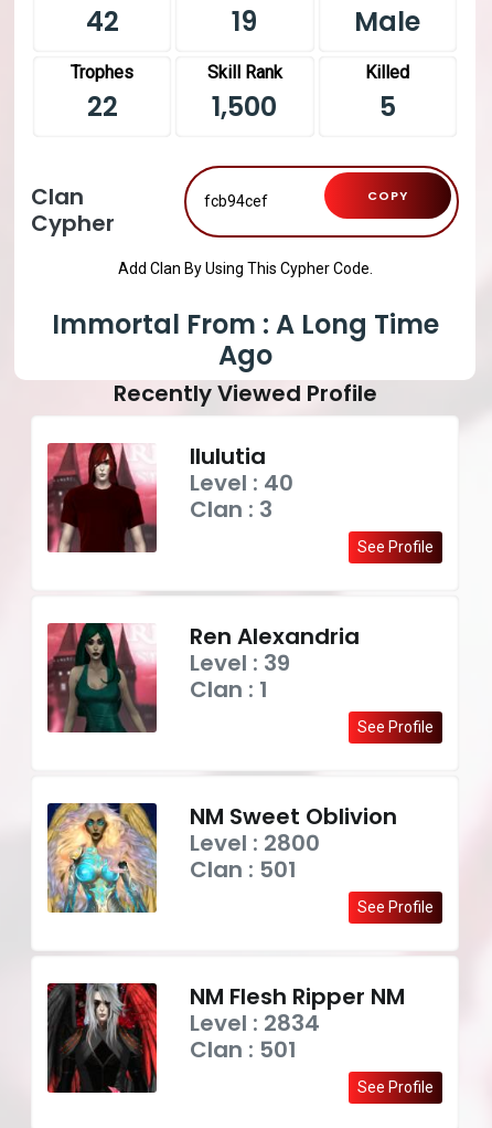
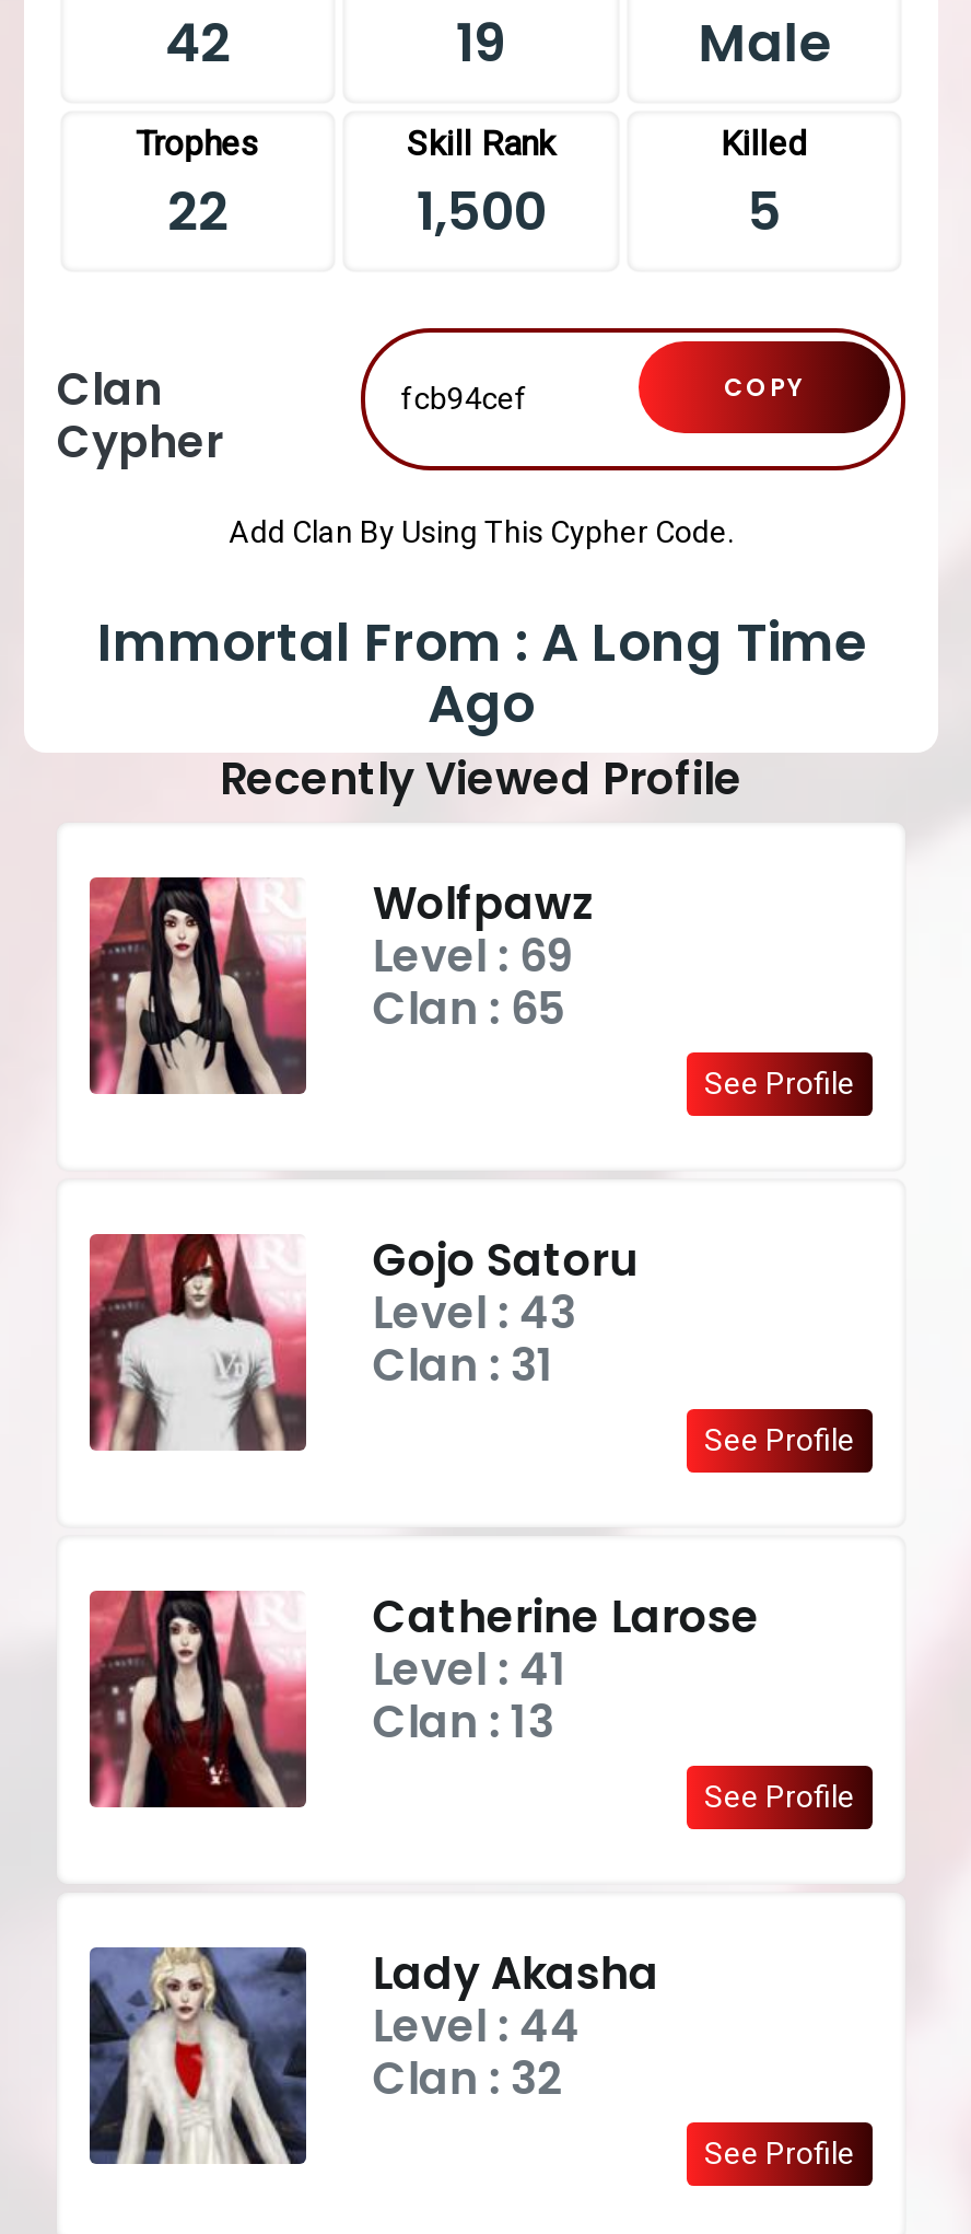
- [image]
+ [image]

- Ilulutia
- Level : 40
- Clan : 3
+ Wolfpawz
+ Level : 69
+ Clan : 65

- [image]
+ [image]

- Ren Alexandria
- Level : 39
- Clan : 1
+ Gojo Satoru
+ Level : 43
+ Clan : 31

- [image]
- NM Sweet Oblivion
- Level : 2800
- Clan : 501
+ [image]
+ Catherine Larose
+ Level : 41
+ Clan : 13

- [image]
- NM Flesh Ripper NM
- Level : 2834
- Clan : 501
+ [image]
+ Lady Akasha
+ Level : 44
+ Clan : 32
